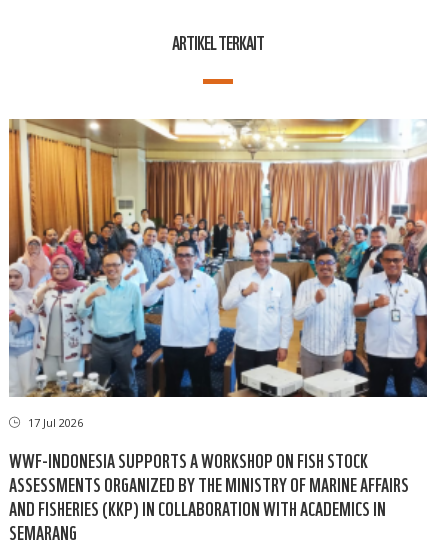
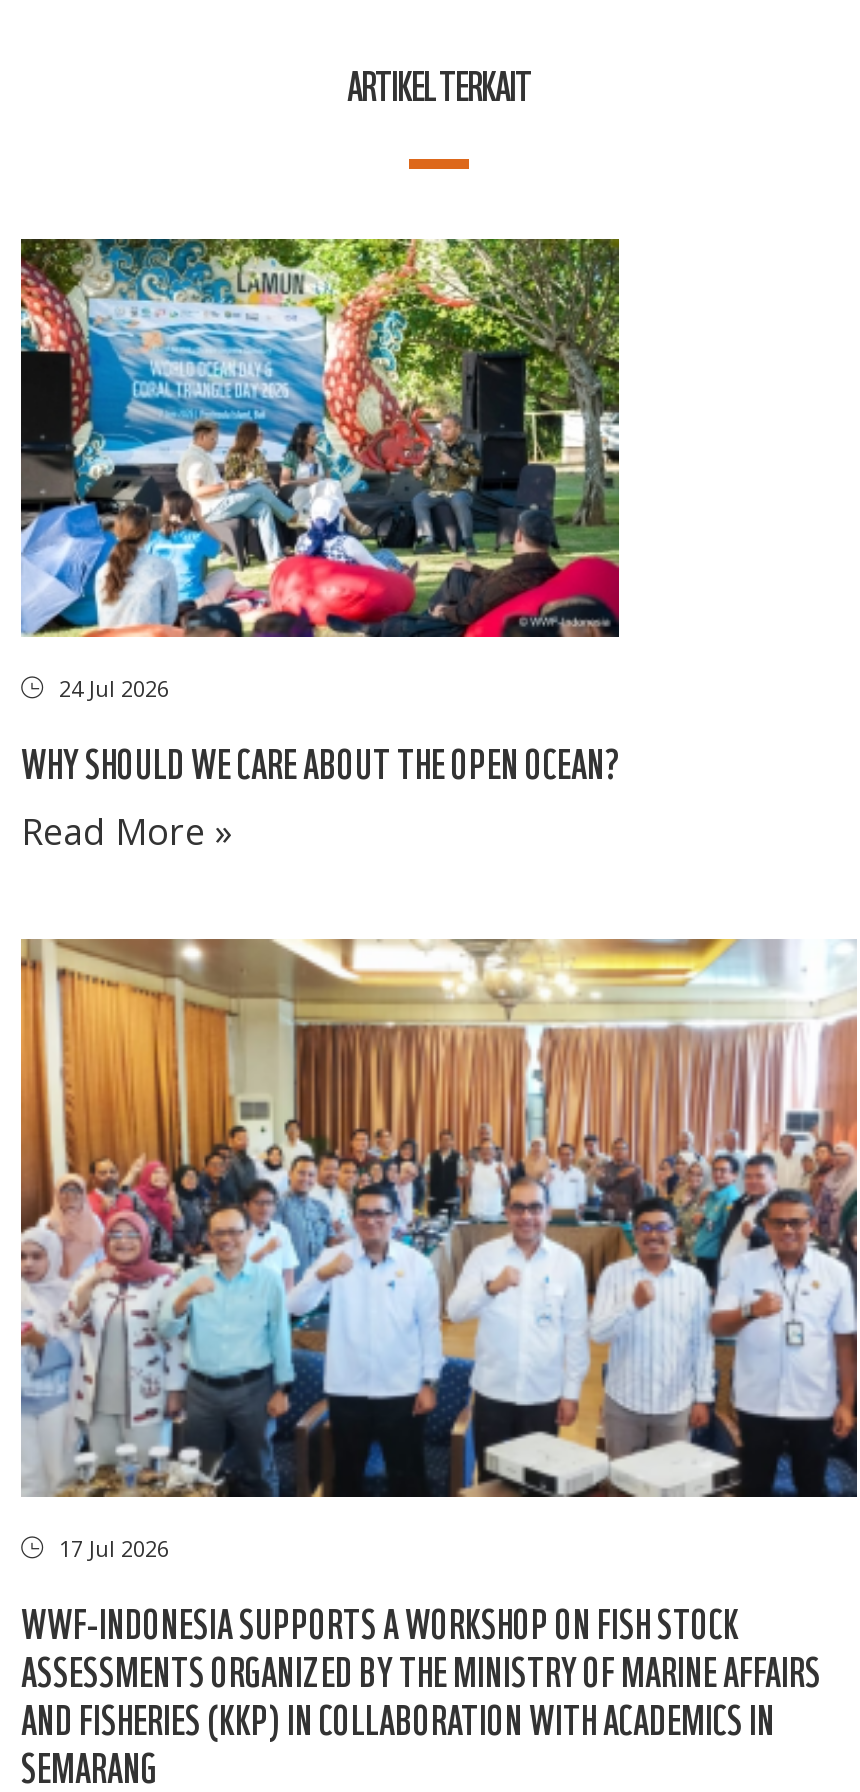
+ [image]
+ 24 Jul 2026
+ WHY SHOULD WE CARE ABOUT THE OPEN OCEAN?
+ Read More »
